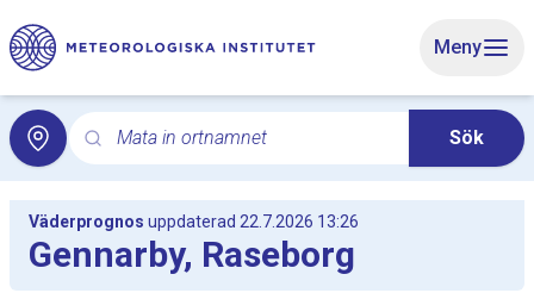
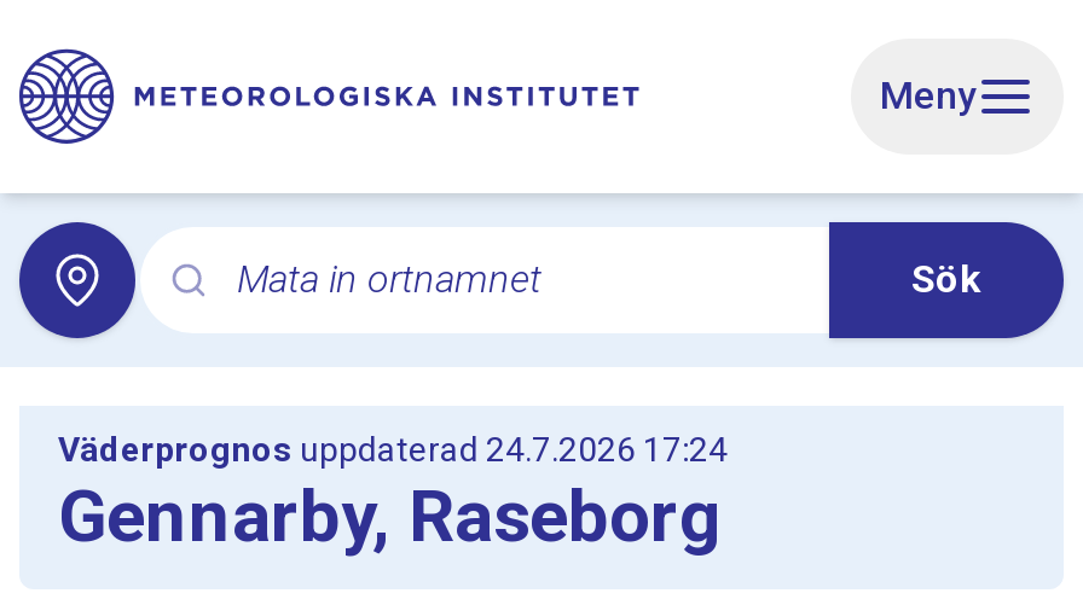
- Väderprognos uppdaterad 22.7.2026 13:26
+ Väderprognos uppdaterad 24.7.2026 17:24
